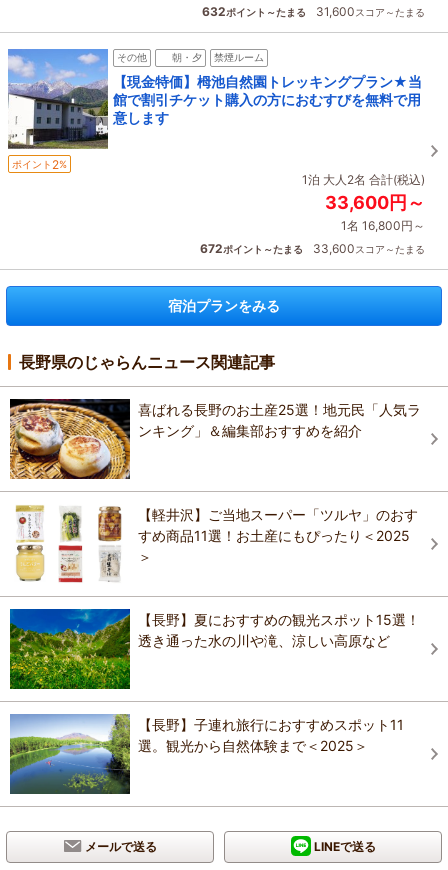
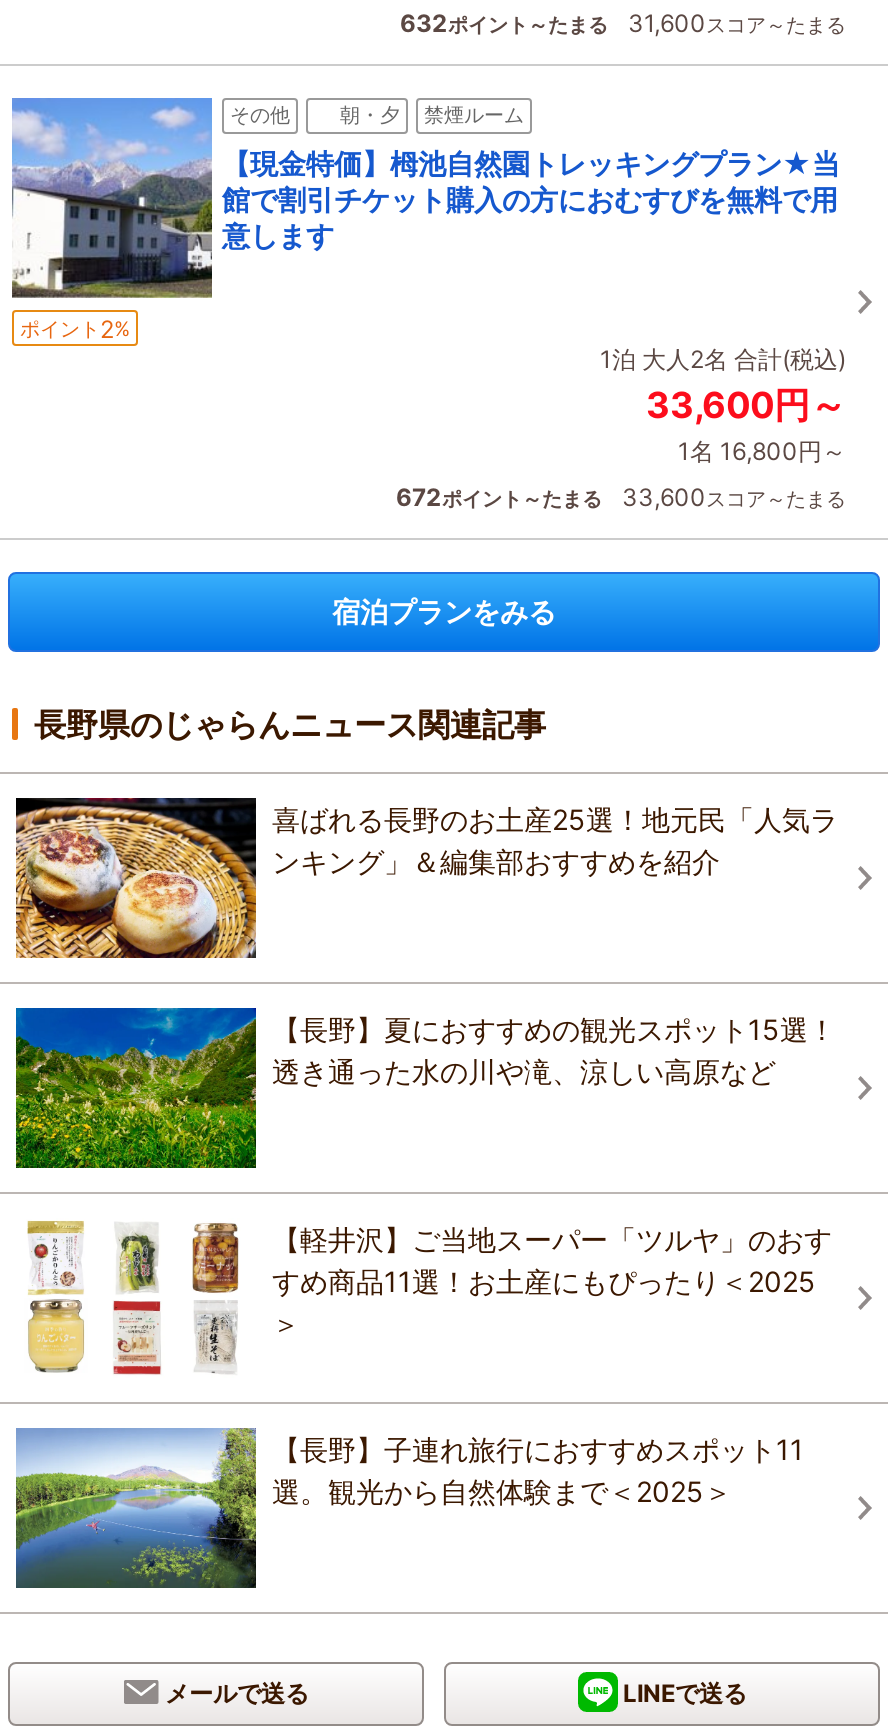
moved down: 【軽井沢】ご当地スーパー「ツルヤ」のおす | すめ商品11選！お土産にもぴったり＜2025

moved up: [image] | 【長野】夏におすすめの観光スポット15選！ | 透き通った水の川や滝、涼しい高原など
